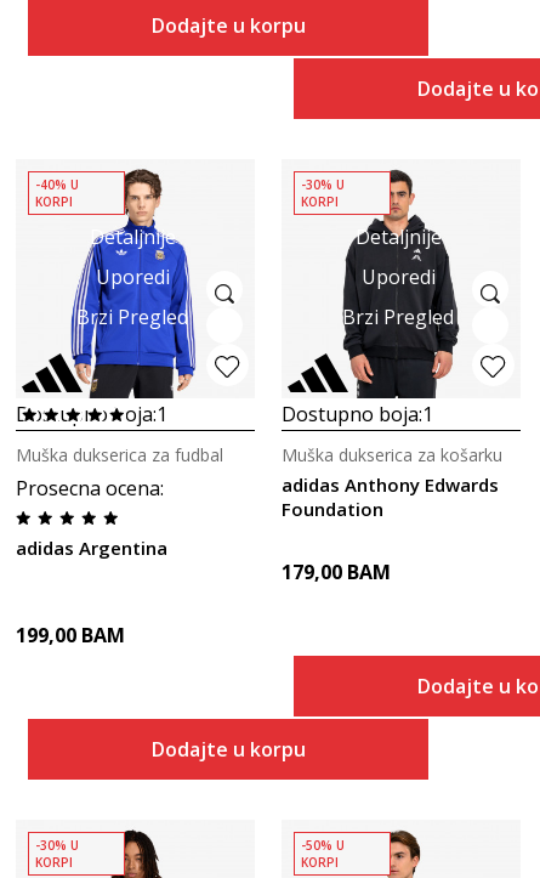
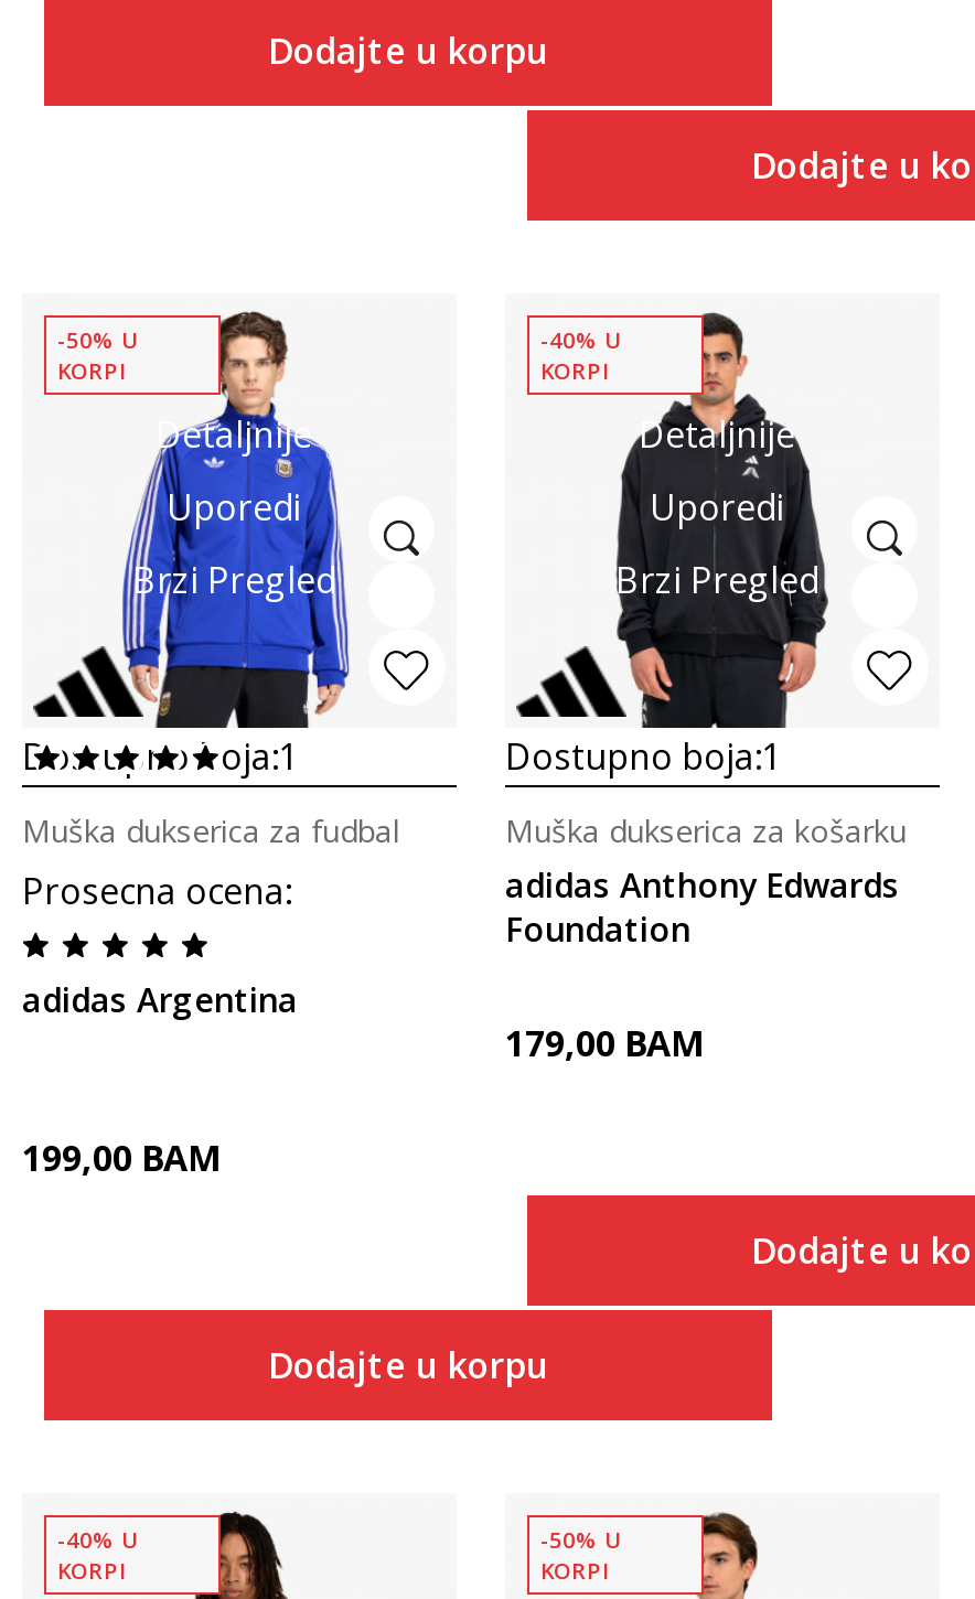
- -40% U
+ -50% U

- -30% U
+ -40% U

- -30% U
+ -40% U
